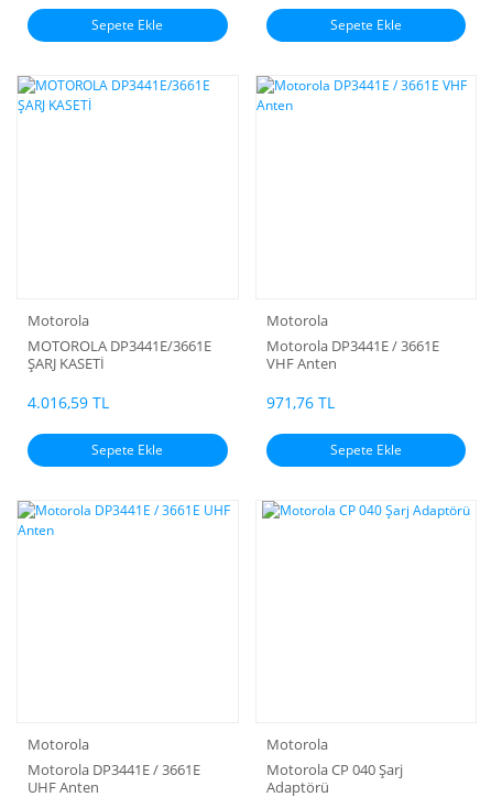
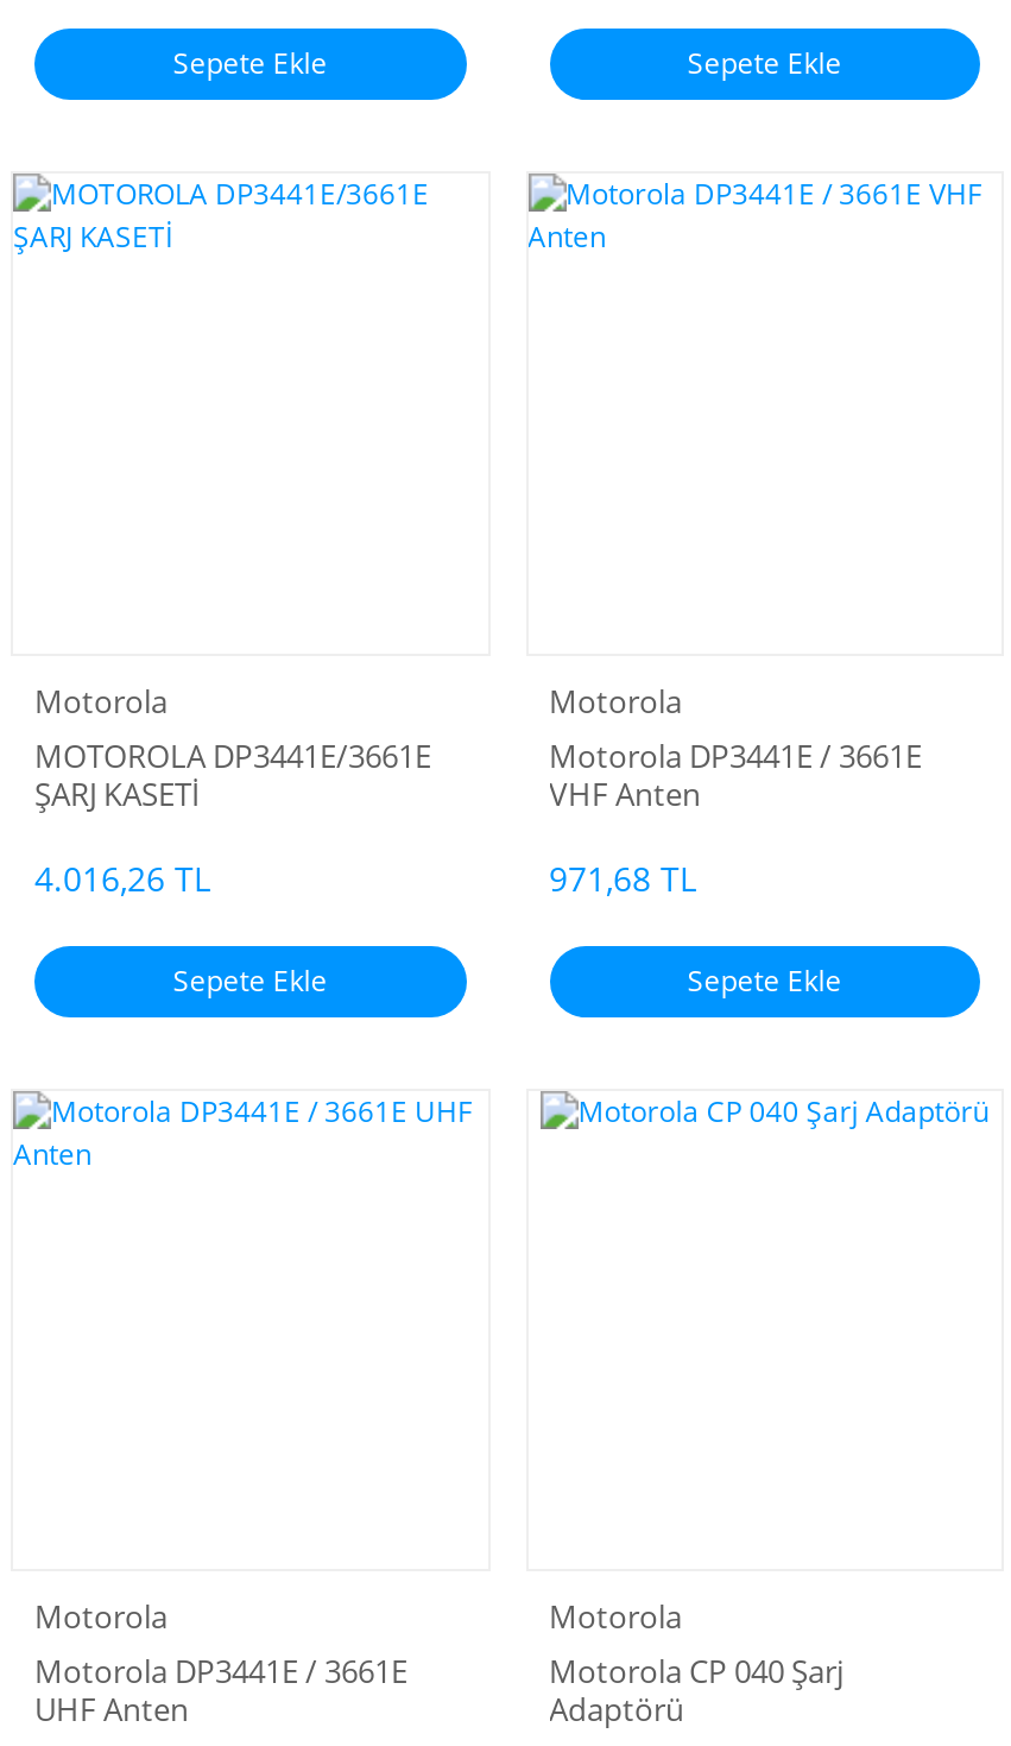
- 4.016,59 TL
+ 4.016,26 TL

- 971,76 TL
+ 971,68 TL
